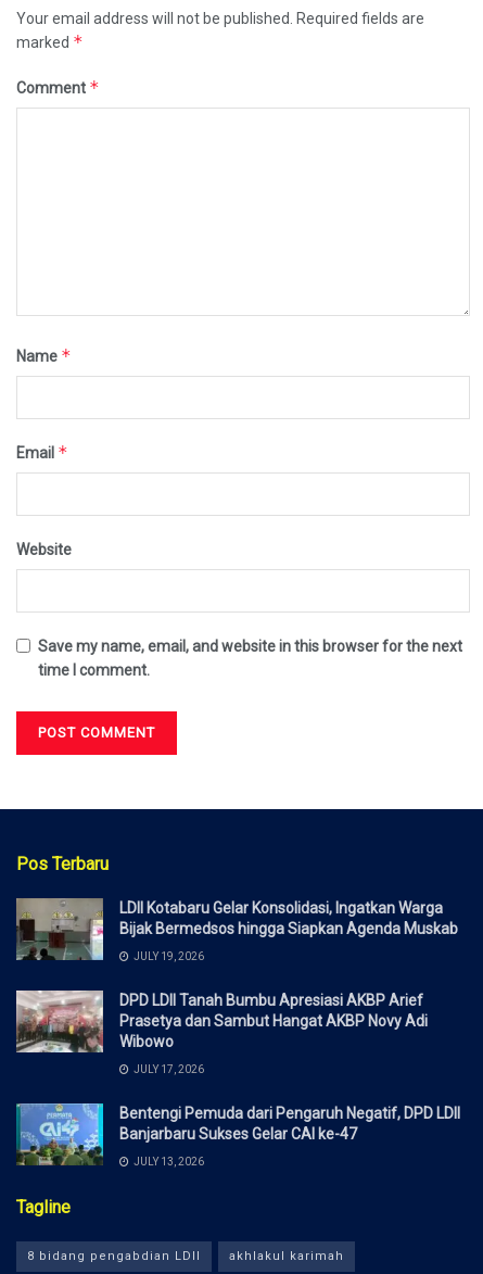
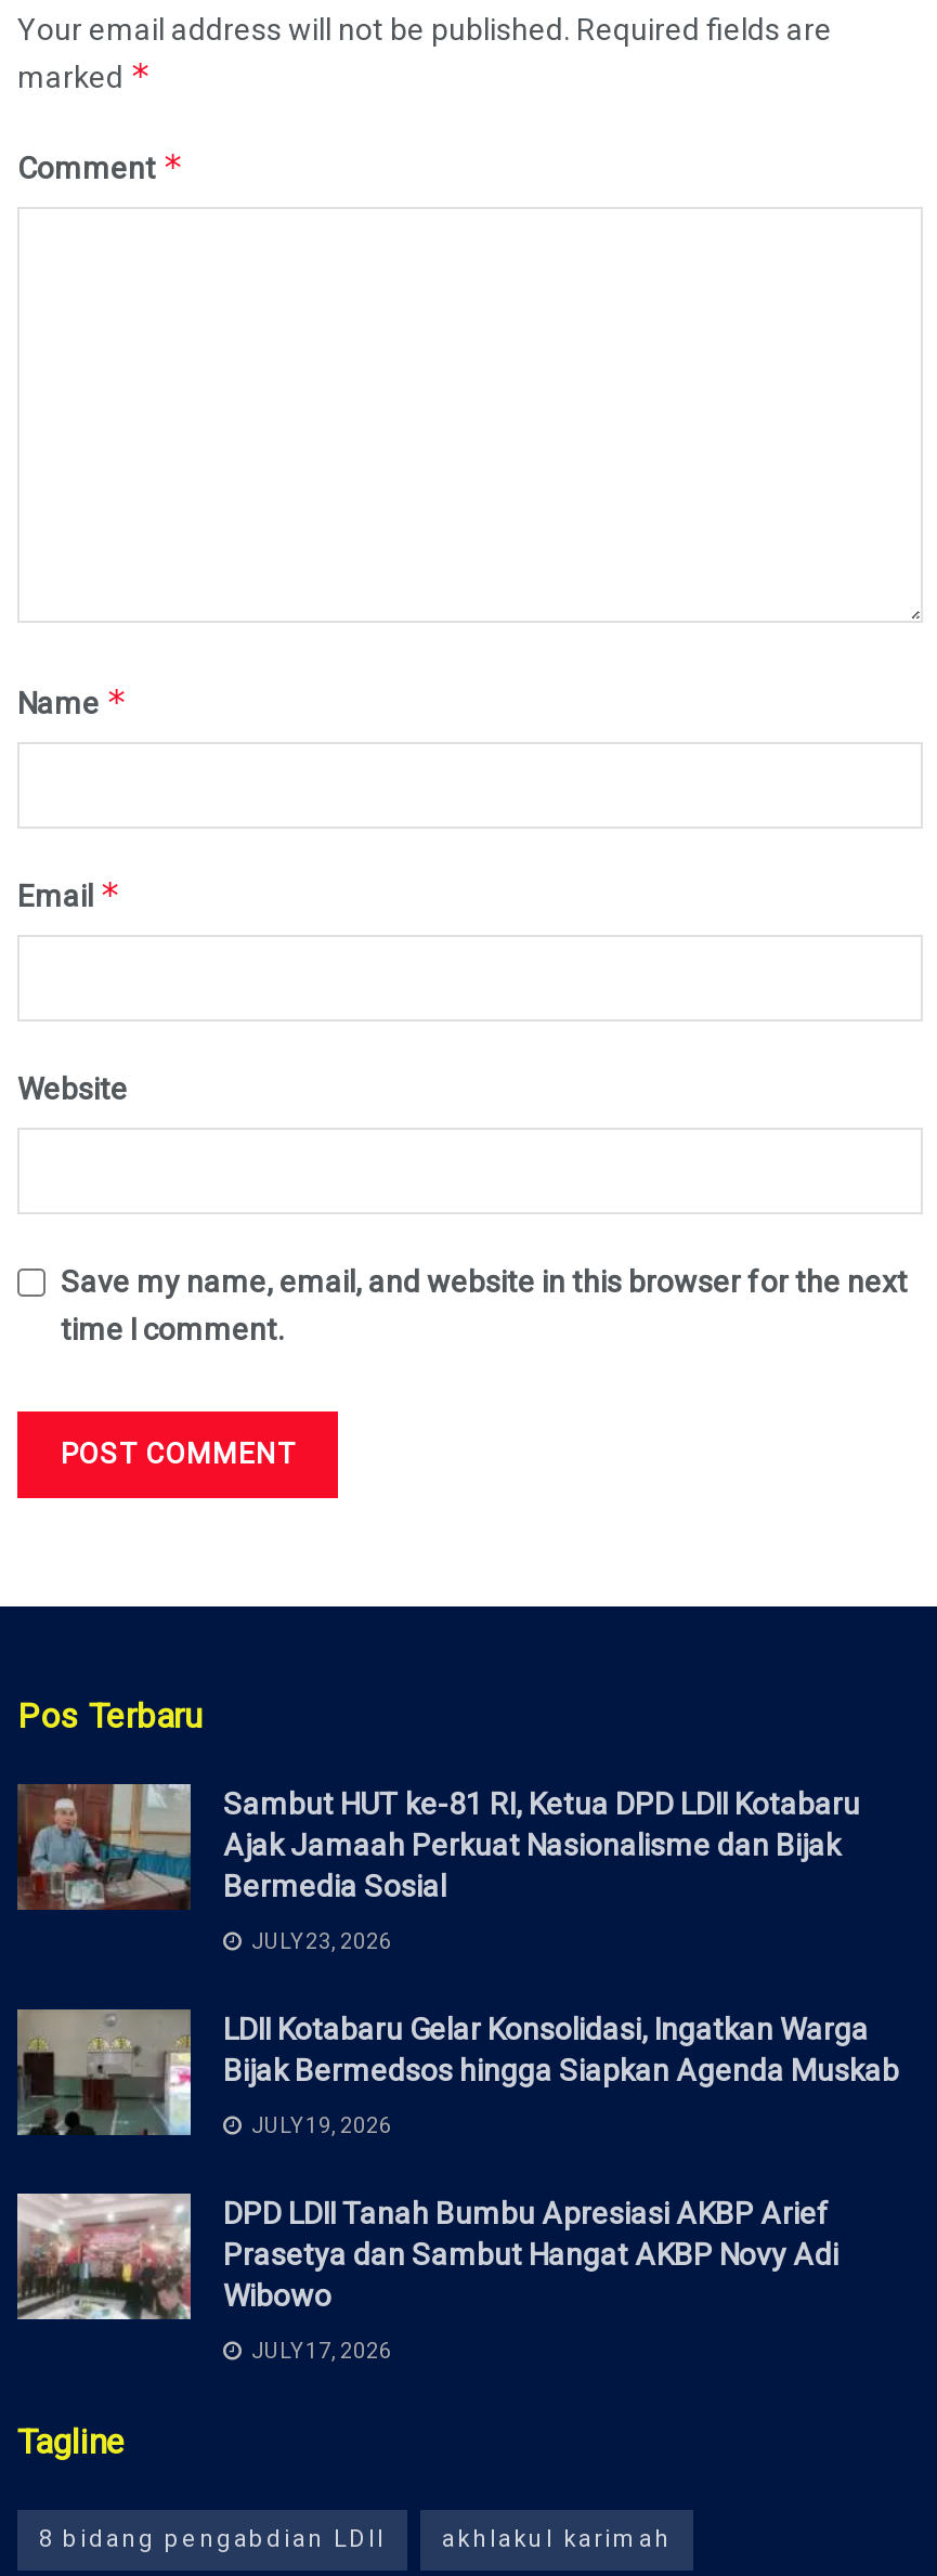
+ [image]
+ Sambut HUT ke-81 RI, Ketua DPD LDII Kotabaru
+ Ajak Jamaah Perkuat Nasionalisme dan Bijak
+ Bermedia Sosial
+ JULY 23, 2026

moved down: [image] | LDII Kotabaru Gelar Konsolidasi, Ingatkan Warga | Bijak Bermedsos hingga Siapkan Agenda Muskab | JULY 19, 2026 | DPD LDII Tanah Bumbu Apresiasi AKBP Arief | Prasetya dan Sambut Hangat AKBP Novy Adi | Wibowo | JULY 17, 2026

- [image]
- Bentengi Pemuda dari Pengaruh Negatif, DPD LDII
- Banjarbaru Sukses Gelar CAI ke-47
- JULY 13, 2026
